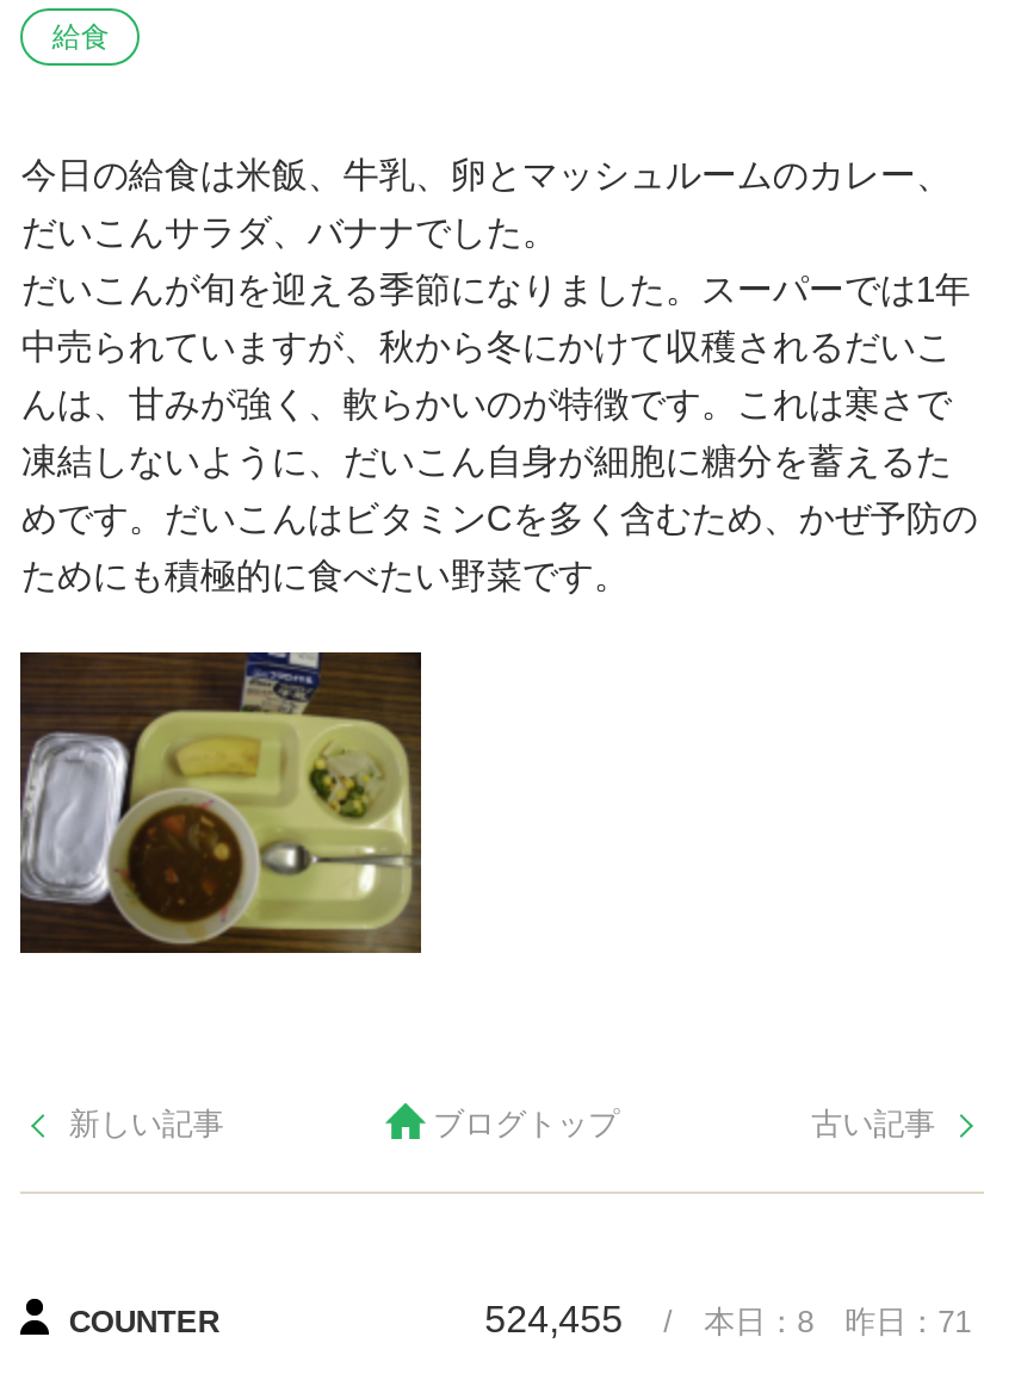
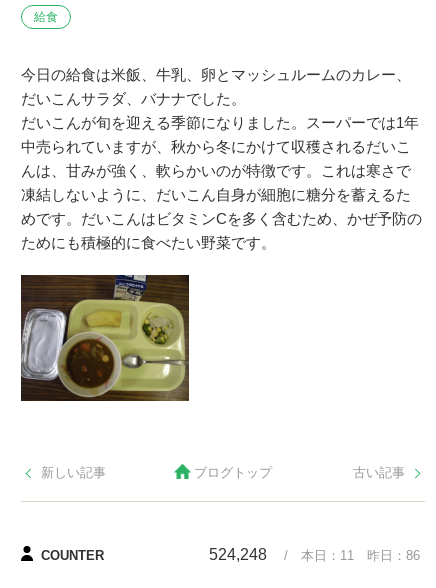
- 524,455 / 本日：8昨日：71
+ 524,248 / 本日：11昨日：86
